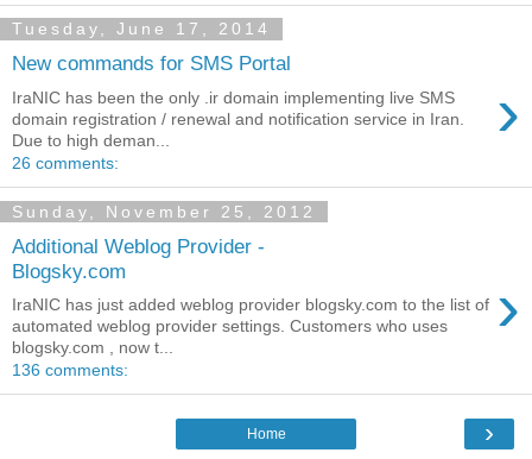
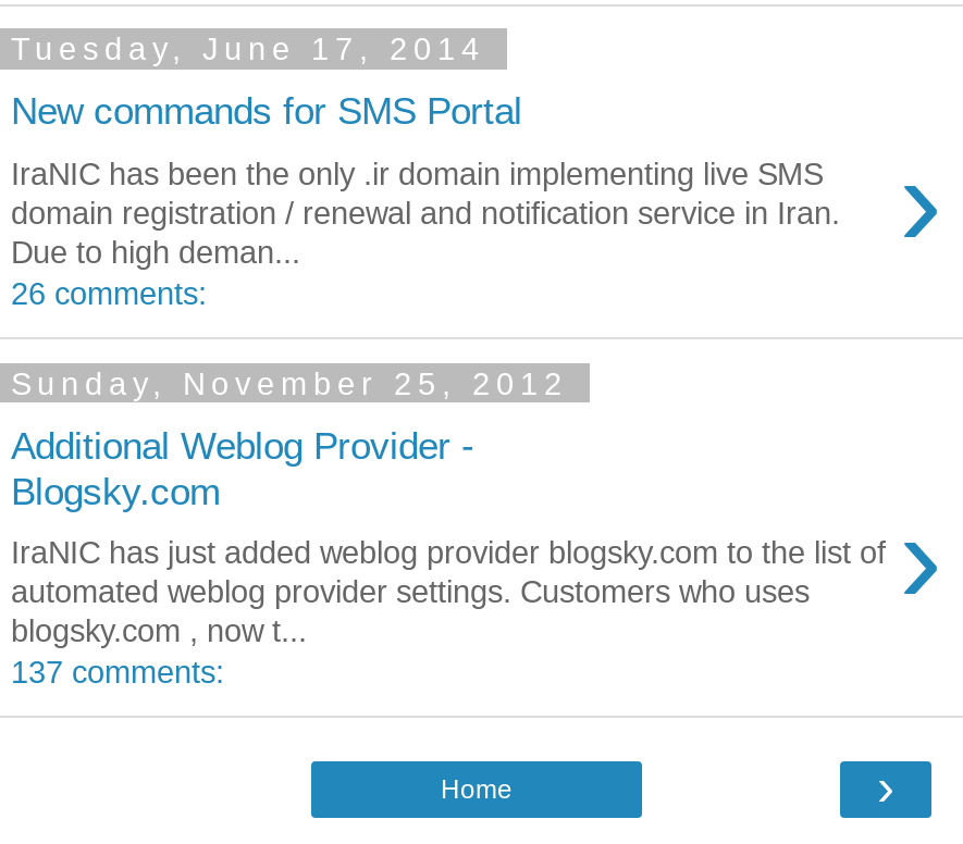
- 136 comments:
+ 137 comments:
